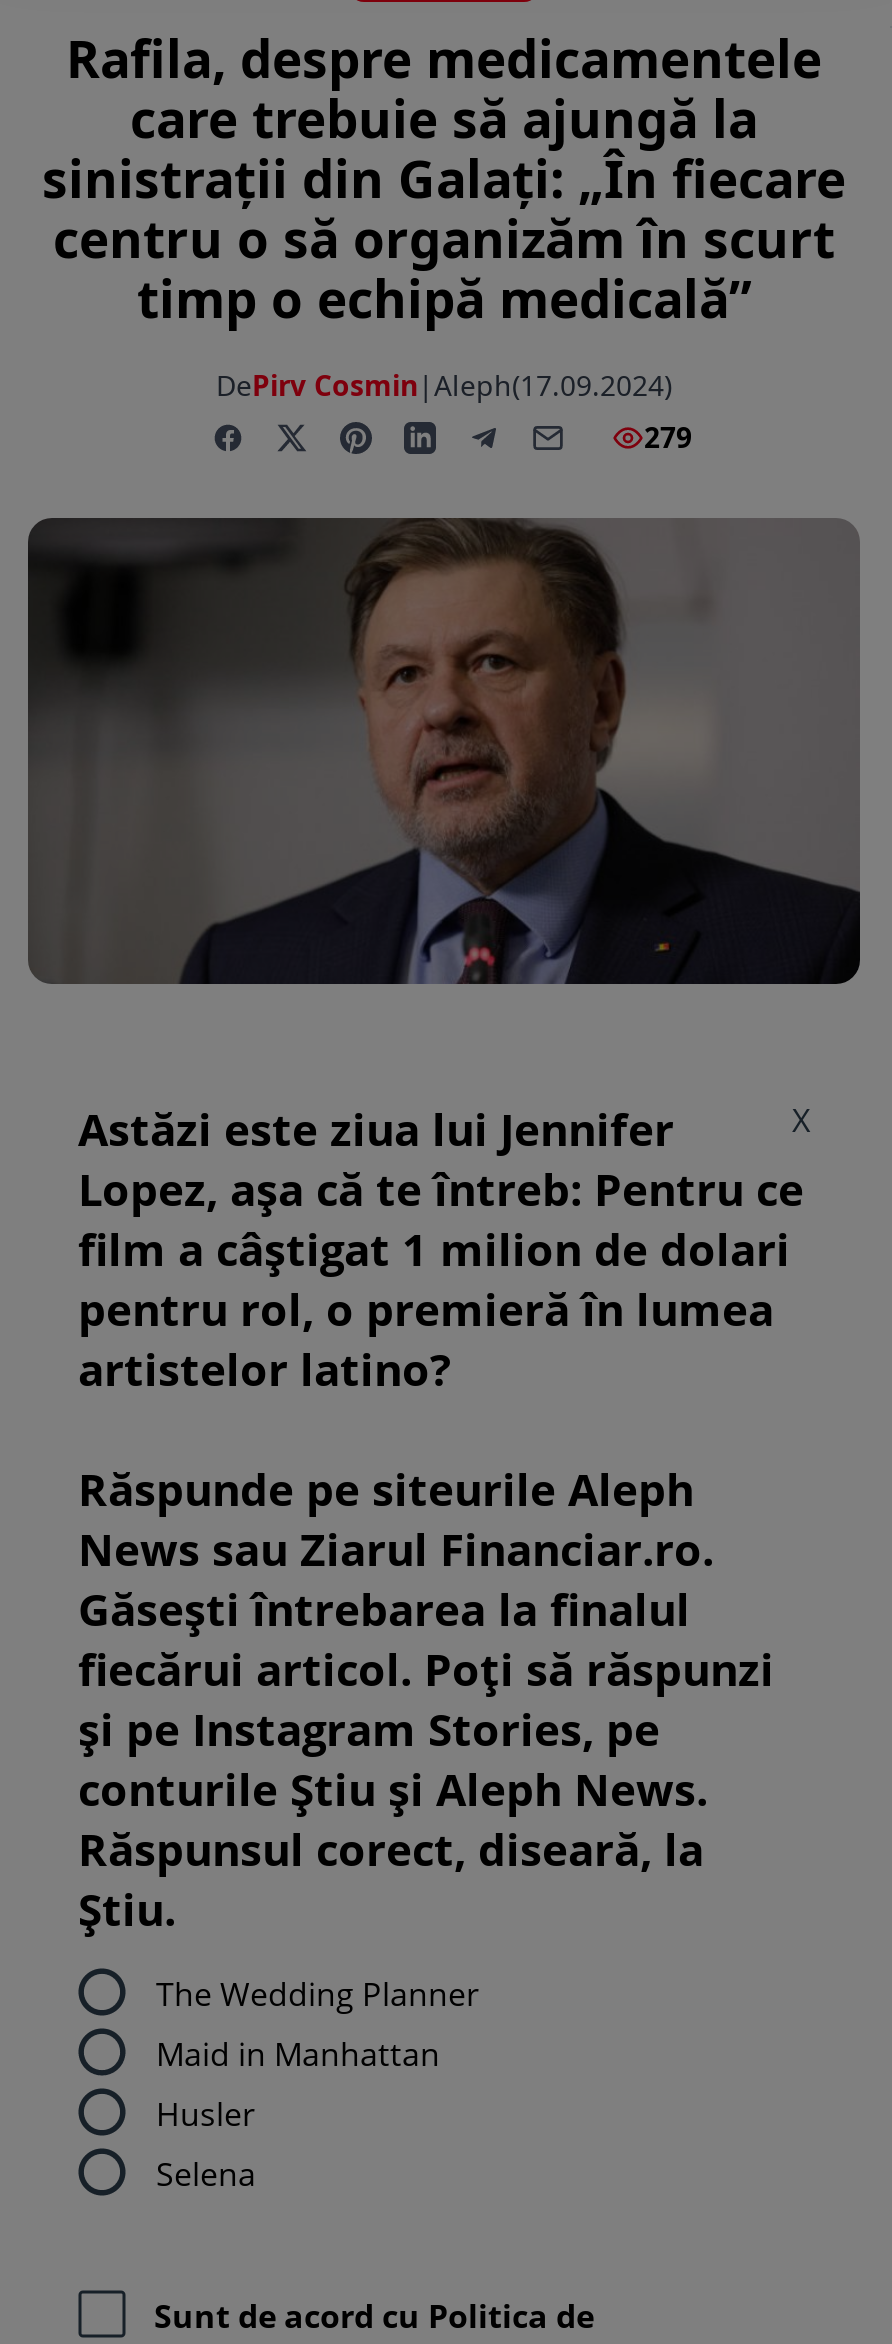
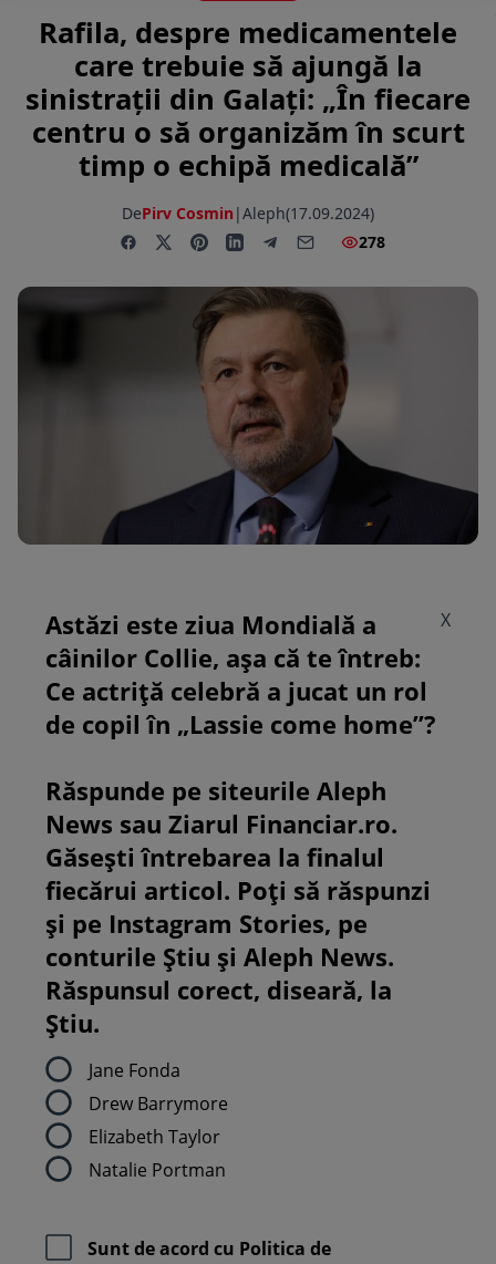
- 279
+ 278

- Astăzi este ziua lui Jennifer
- Lopez, așa că te întreb: Pentru ce
- film a câștigat 1 milion de dolari
- pentru rol, o premieră în lumea
- artistelor latino?
+ Astăzi este ziua Mondială a
+ câinilor Collie, așa că te întreb:
+ Ce actriță celebră a jucat un rol
+ de copil în „Lassie come home”?

- The Wedding Planner
- Maid in Manhattan
- Husler
- Selena
+ Jane Fonda
+ Drew Barrymore
+ Elizabeth Taylor
+ Natalie Portman
